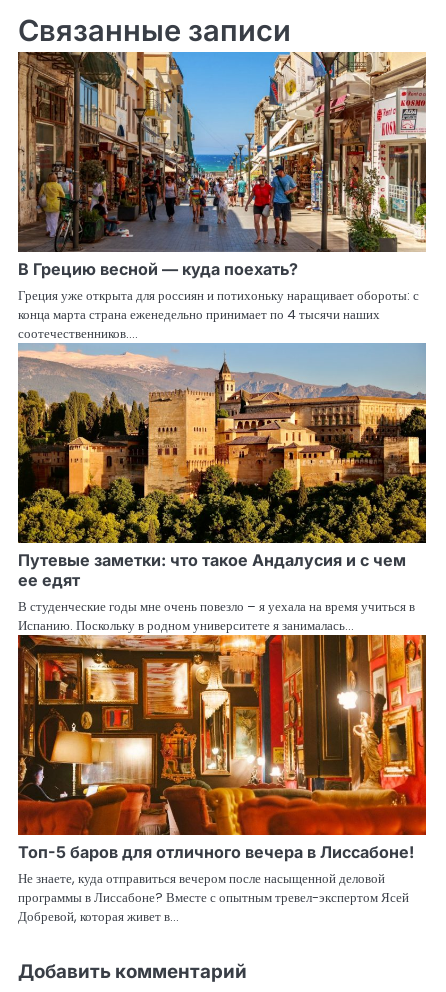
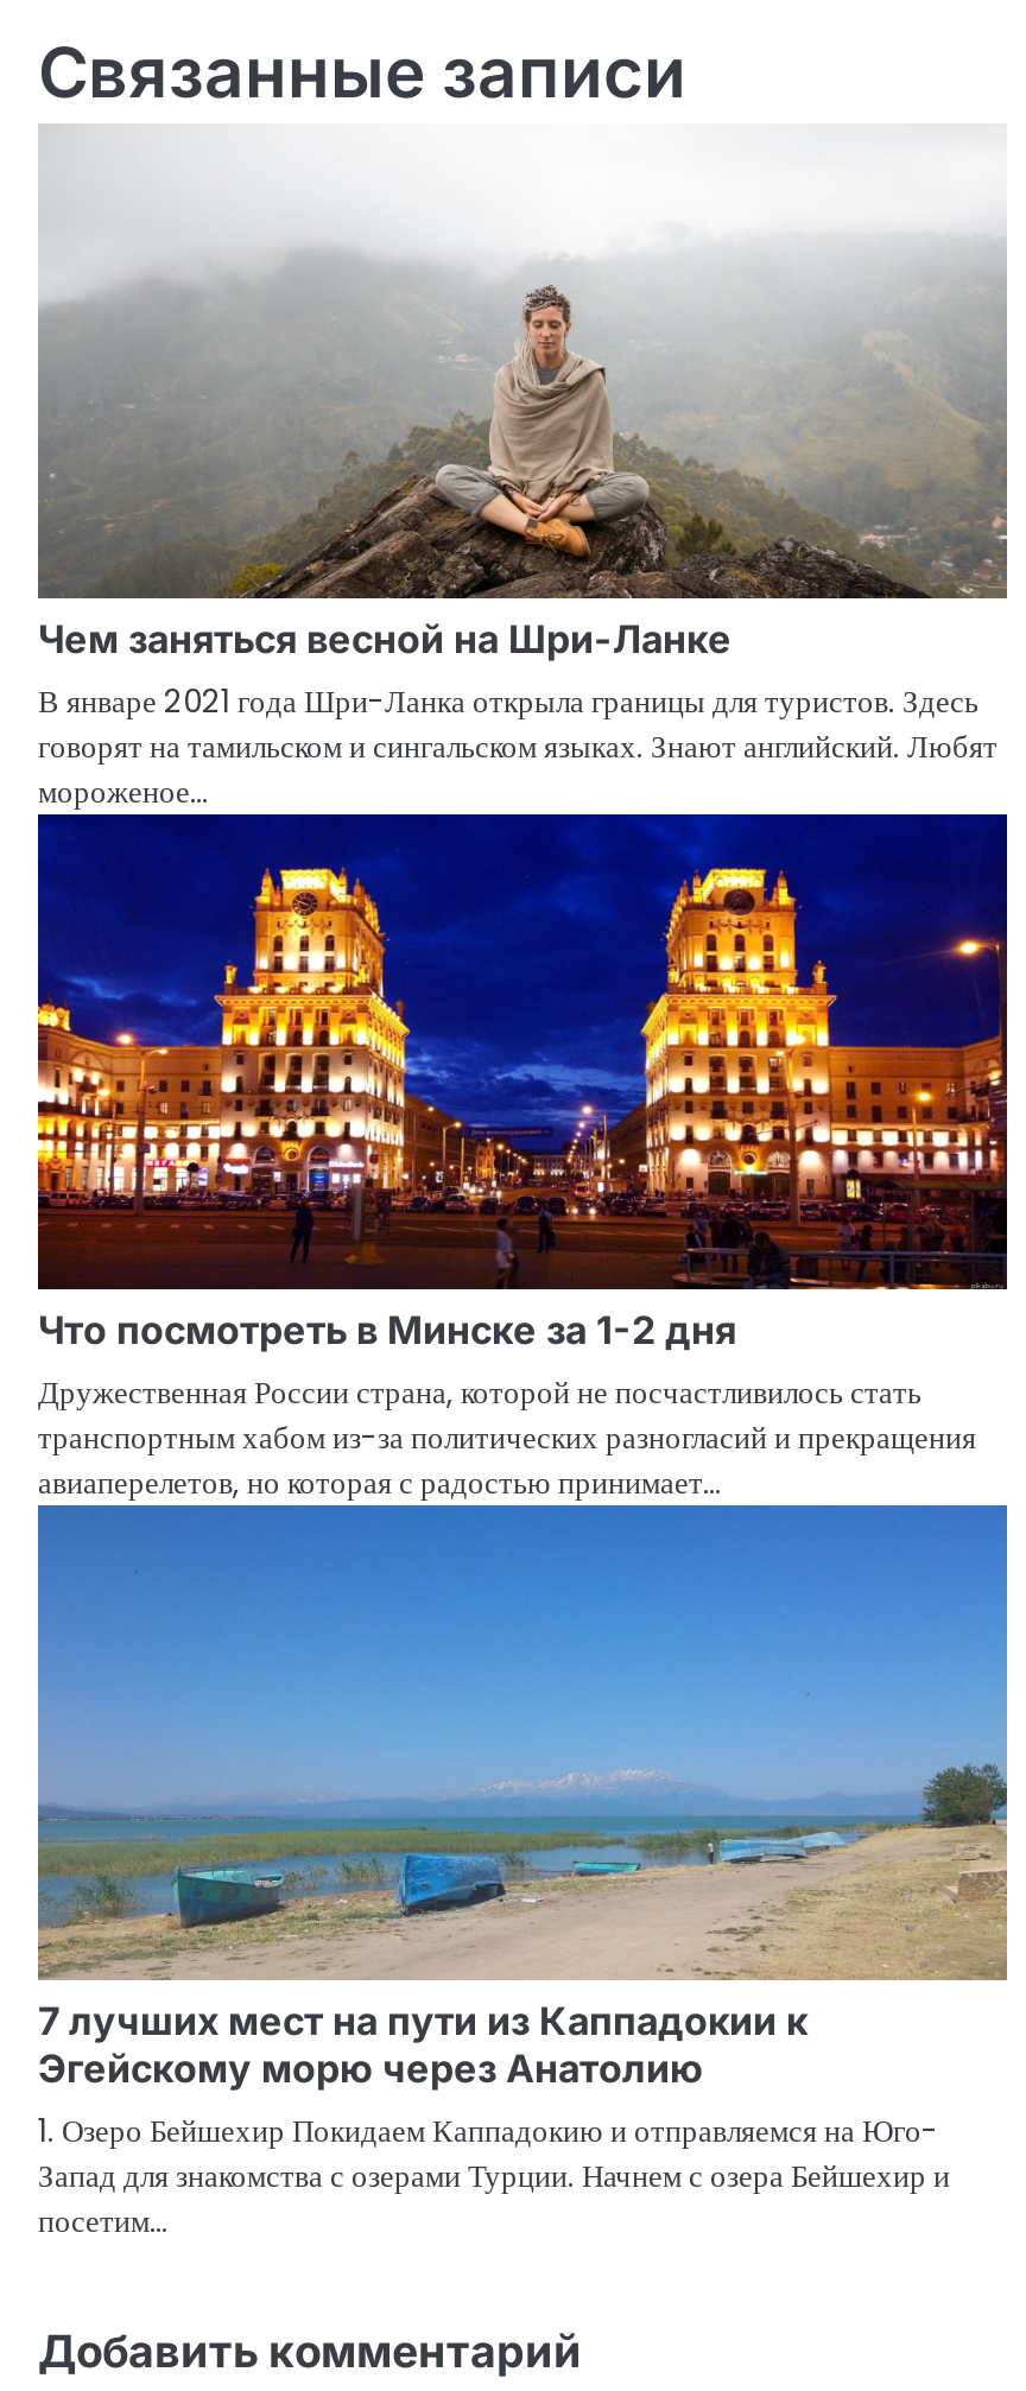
- [image]
- В Грецию весной — куда поехать?
- Греция уже открыта для россиян и потихоньку наращивает обороты: с
- конца марта страна еженедельно принимает по 4 тысячи наших
- соотечественников.…
+ [image]
+ Чем заняться весной на Шри-Ланке
+ В январе 2021 года Шри-Ланка открыла границы для туристов. Здесь
+ говорят на тамильском и сингальском языках. Знают английский. Любят
+ мороженое…

- [image]
- Путевые заметки: что такое Андалусия и с чем
- ее едят
- В студенческие годы мне очень повезло – я уехала на время учиться в
- Испанию. Поскольку в родном университете я занималась…
+ [image]
+ Что посмотреть в Минске за 1-2 дня
+ Дружественная России страна, которой не посчастливилось стать
+ транспортным хабом из-за политических разногласий и прекращения
+ авиаперелетов, но которая с радостью принимает…

- [image]
- Топ-5 баров для отличного вечера в Лиссабоне!
- Не знаете, куда отправиться вечером после насыщенной деловой
- программы в Лиссабоне? Вместе с опытным тревел-экспертом Ясей
- Добревой, которая живет в…
+ [image]
+ 7 лучших мест на пути из Каппадокии к
+ Эгейскому морю через Анатолию
+ 1. Озеро Бейшехир Покидаем Каппадокию и отправляемся на Юго-
+ Запад для знакомства с озерами Турции. Начнем с озера Бейшехир и
+ посетим…
